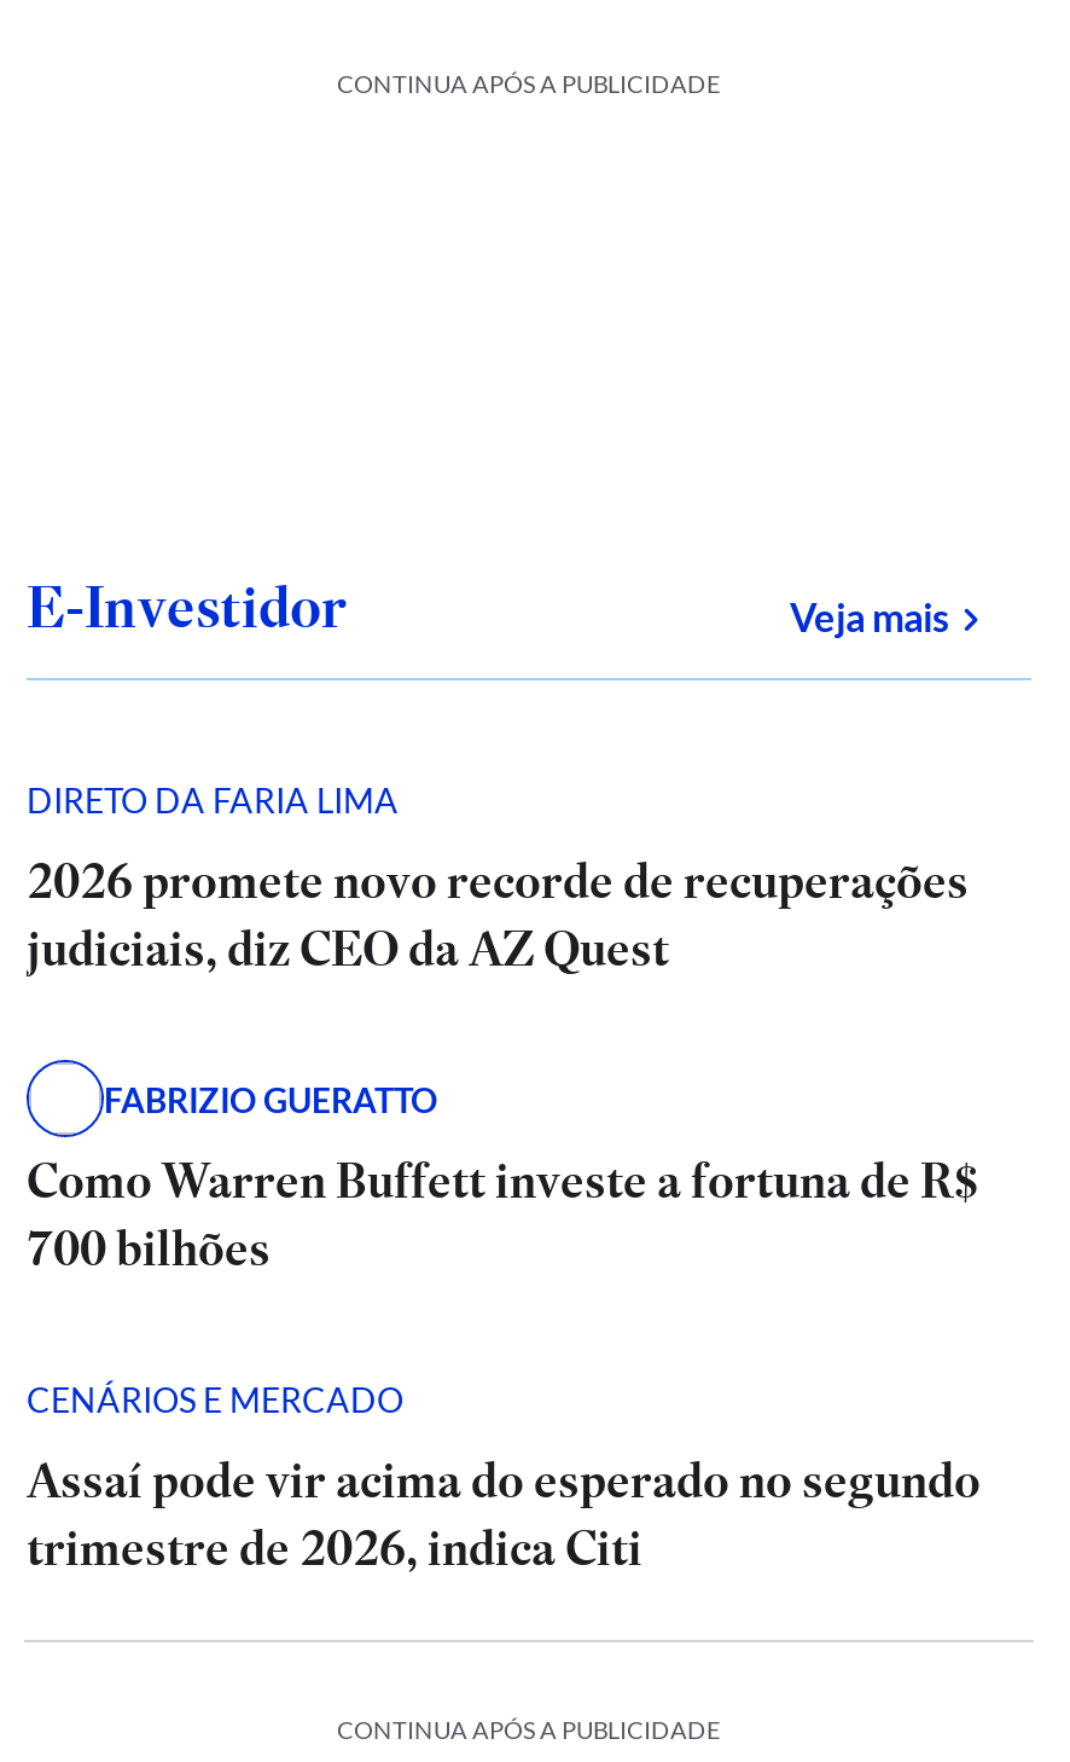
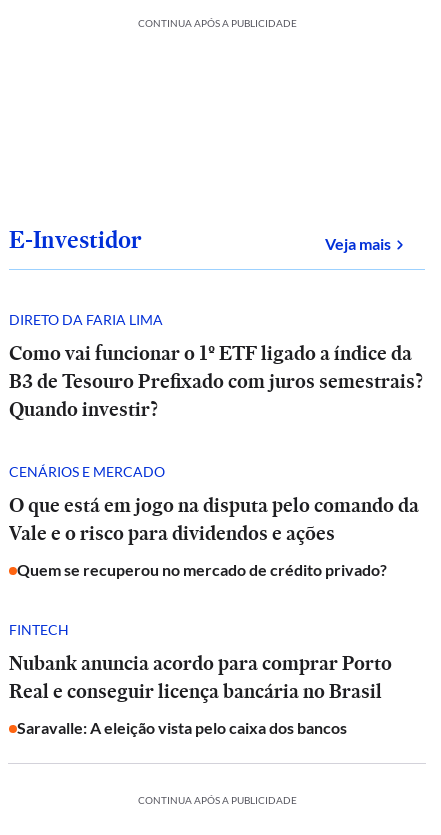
- 2026 promete novo recorde de recuperações
- judiciais, diz CEO da AZ Quest
- FABRIZIO GUERATTO
- Como Warren Buffett investe a fortuna de R$
- 700 bilhões
+ Como vai funcionar o 1º ETF ligado a índice da
+ B3 de Tesouro Prefixado com juros semestrais?
+ Quando investir?

moved up: CENÁRIOS E MERCADO

- Assaí pode vir acima do esperado no segundo
- trimestre de 2026, indica Citi
+ O que está em jogo na disputa pelo comando da
+ Vale e o risco para dividendos e ações
+ Quem se recuperou no mercado de crédito privado?
+ FINTECH
+ Nubank anuncia acordo para comprar Porto
+ Real e conseguir licença bancária no Brasil
+ Saravalle: A eleição vista pelo caixa dos bancos
